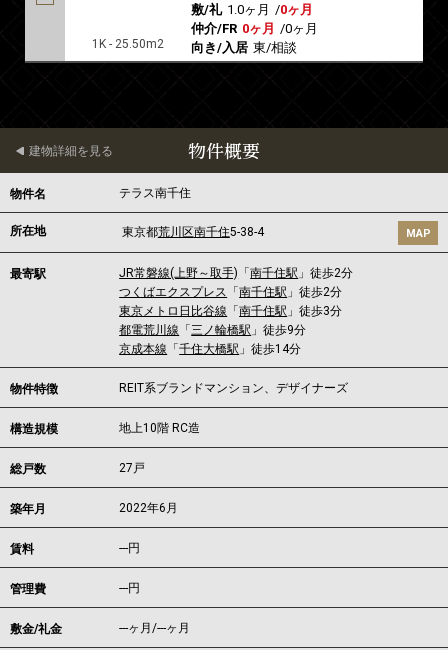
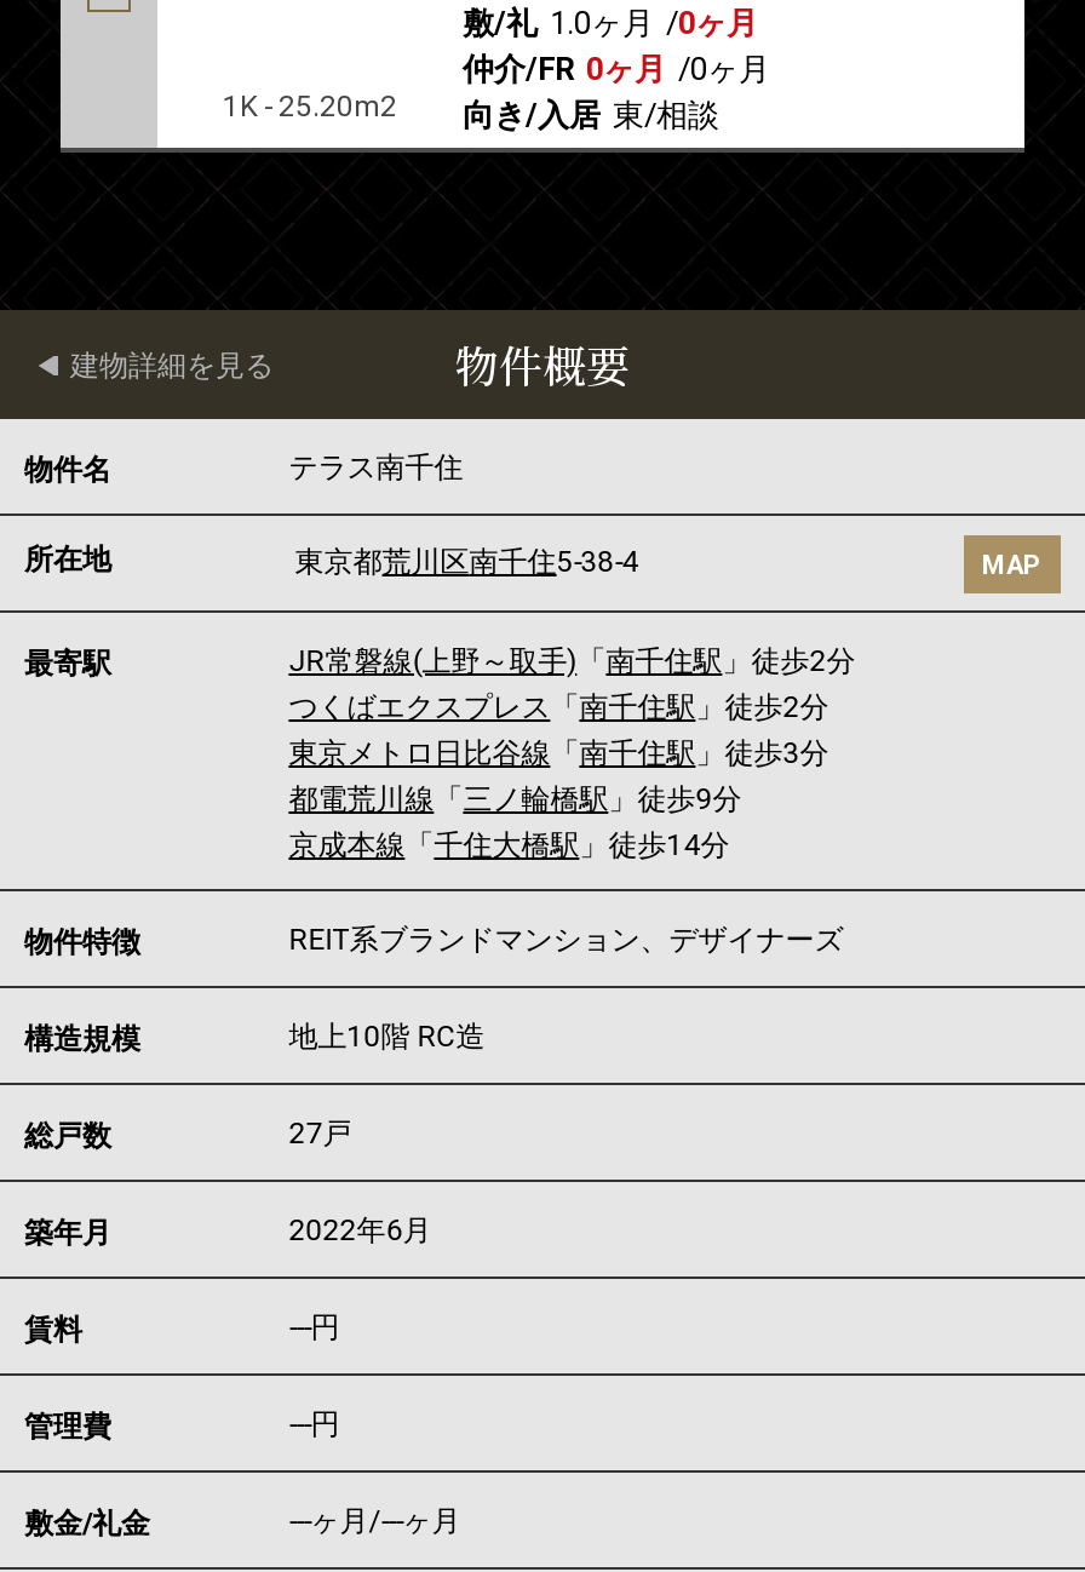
- 1K - 25.50m2 向き/入居 東/相談
+ 1K - 25.20m2 向き/入居 東/相談
